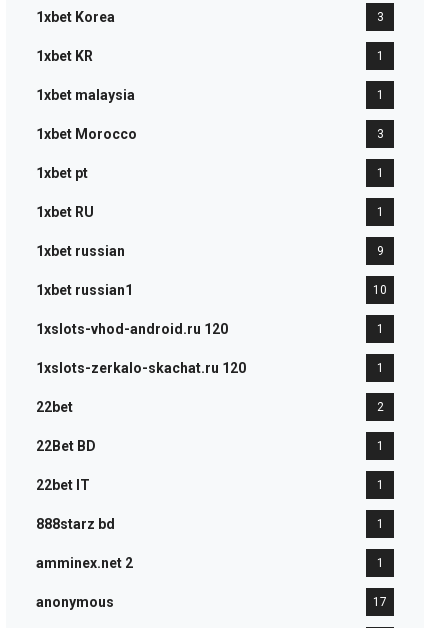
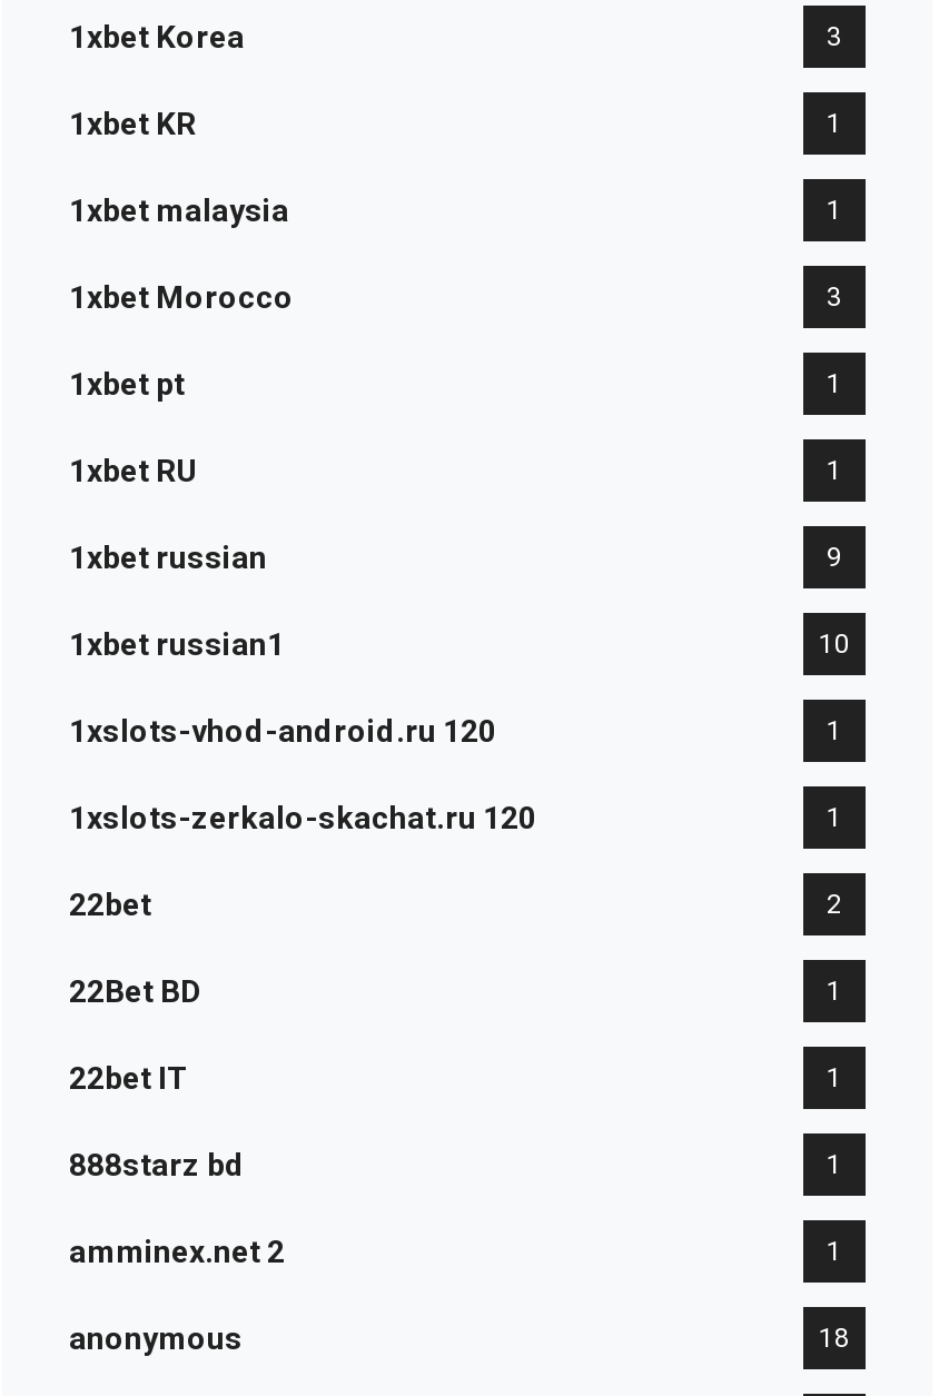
- 17
+ 18
